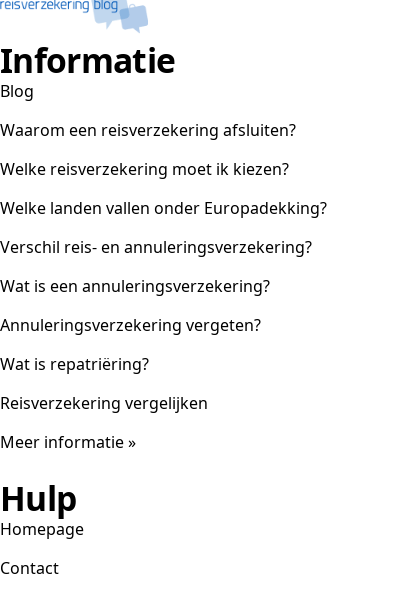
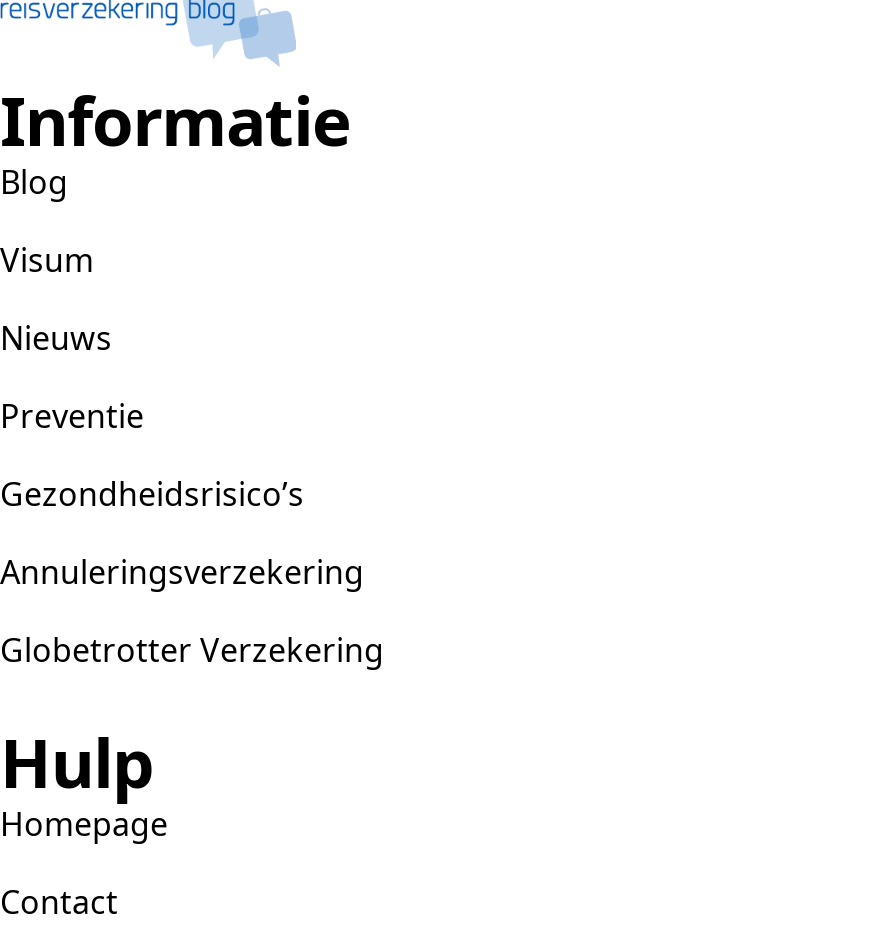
- Waarom een reisverzekering afsluiten?
- Welke reisverzekering moet ik kiezen?
- Welke landen vallen onder Europadekking?
- Verschil reis- en annuleringsverzekering?
- Wat is een annuleringsverzekering?
- Annuleringsverzekering vergeten?
- Wat is repatriëring?
- Reisverzekering vergelijken
- Meer informatie »
+ Visum
+ Nieuws
+ Preventie
+ Gezondheidsrisico’s
+ Annuleringsverzekering
+ Globetrotter Verzekering
